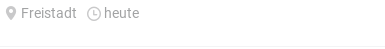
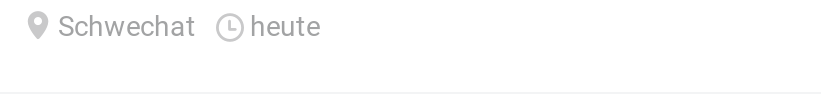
- Freistadt
+ Schwechat
